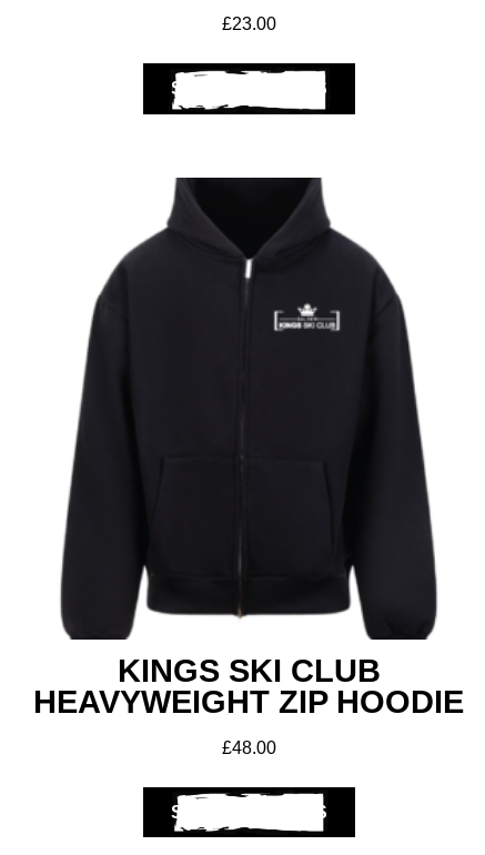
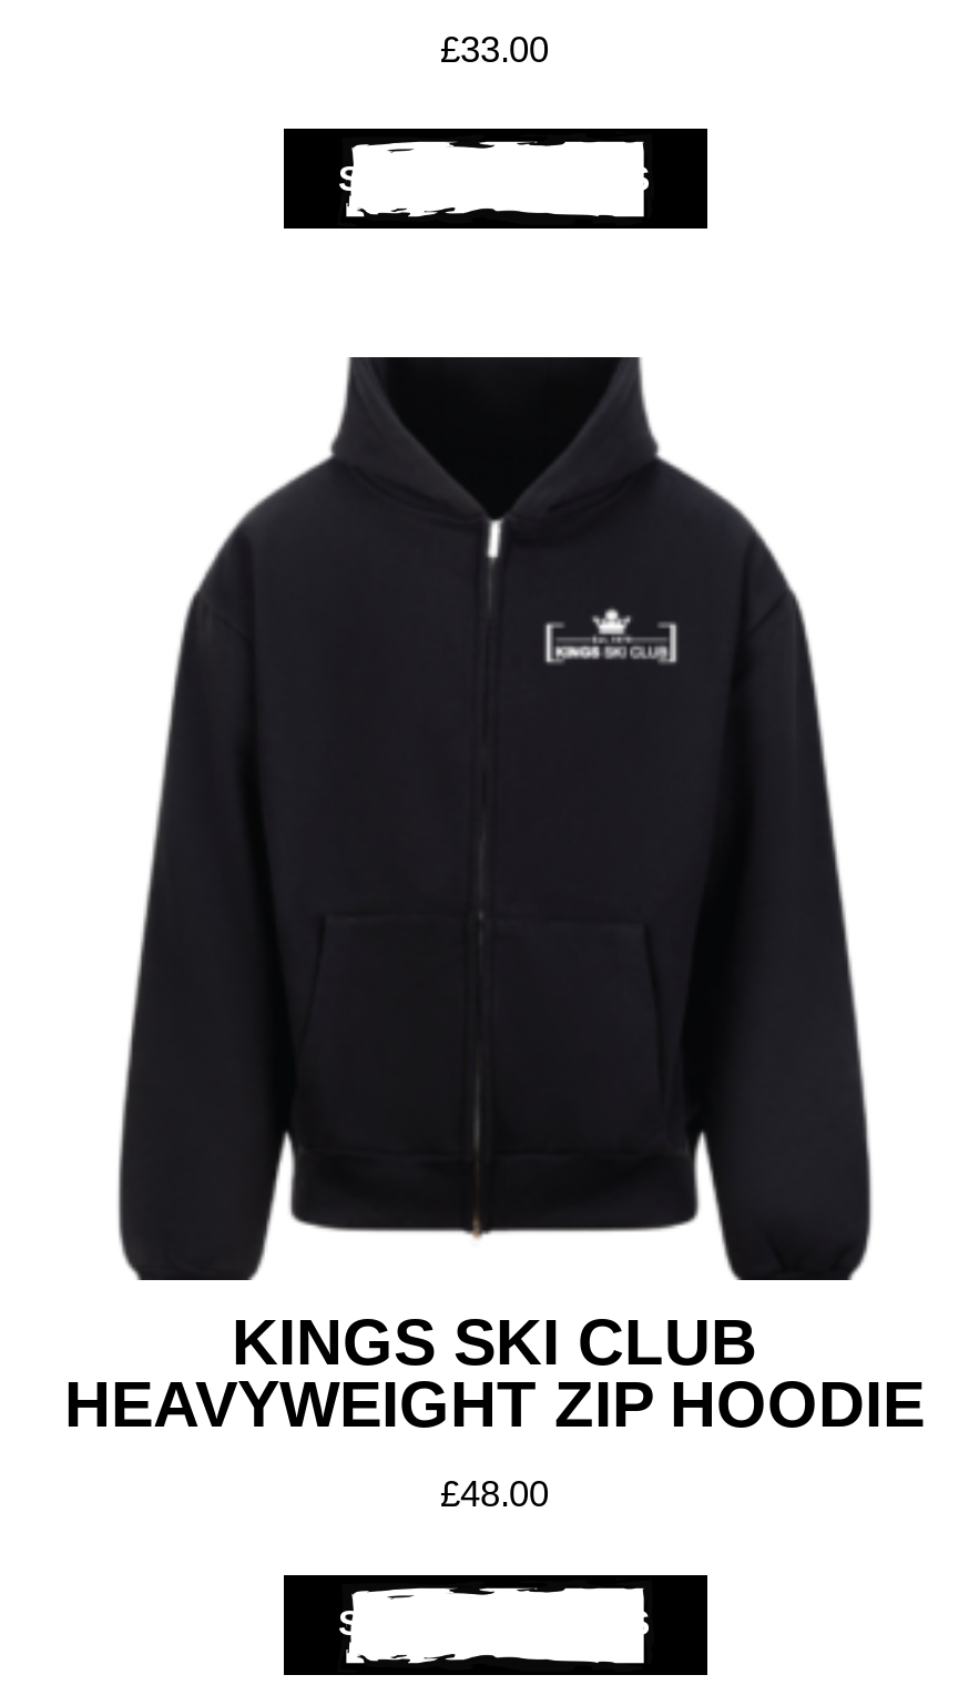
- £23.00
+ £33.00
